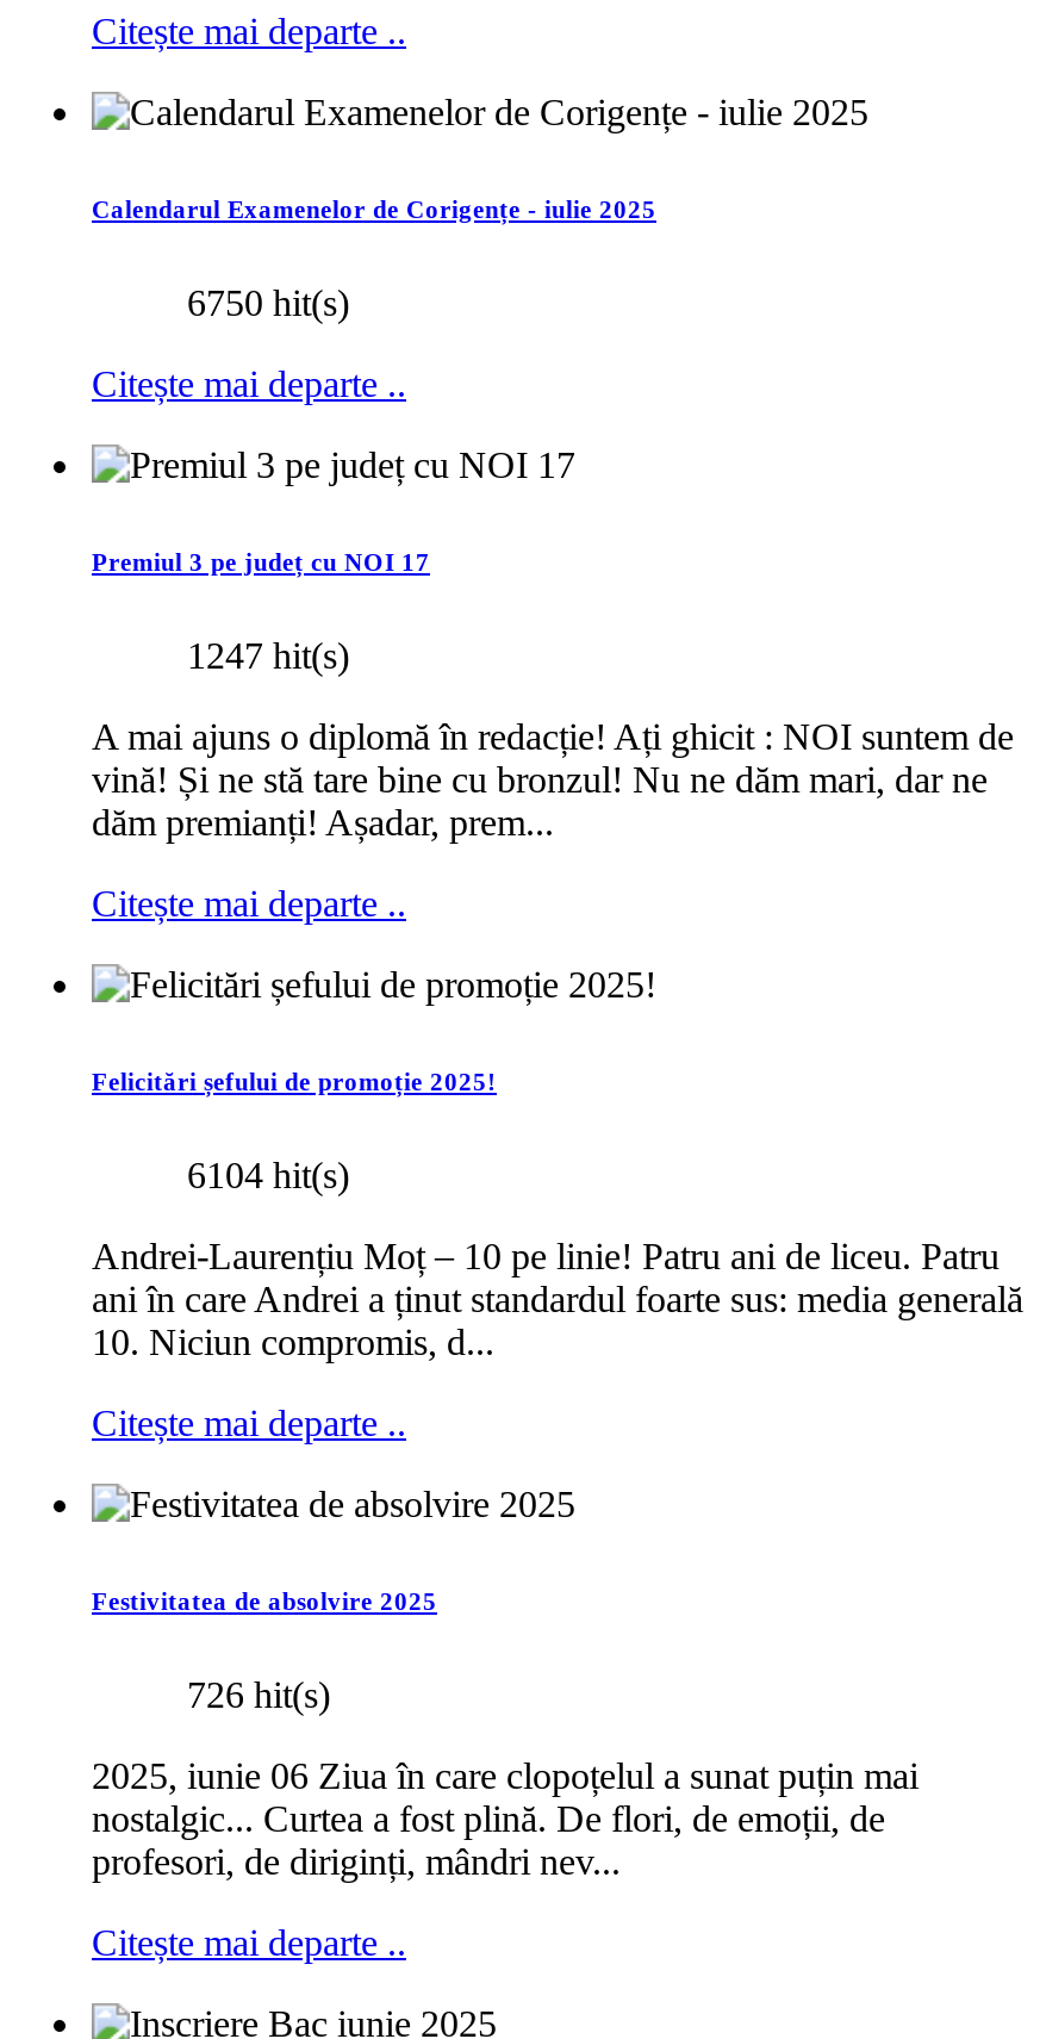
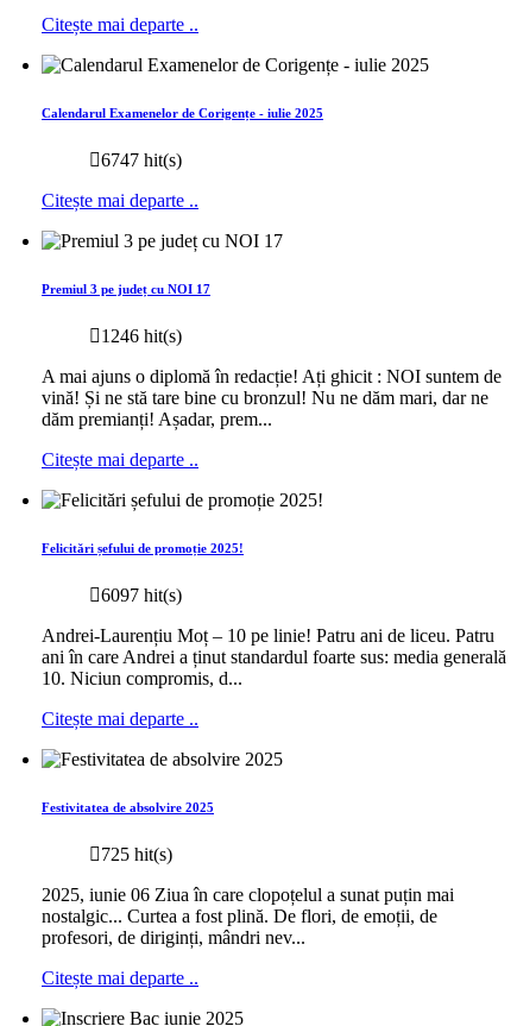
- 6750 hit(s)
+ 6747 hit(s)

- 1247 hit(s)
+ 1246 hit(s)

- 6104 hit(s)
+ 6097 hit(s)

- 726 hit(s)
+ 725 hit(s)
